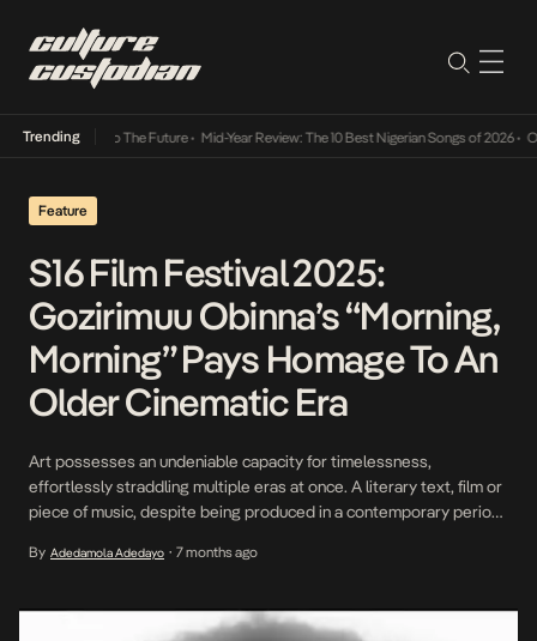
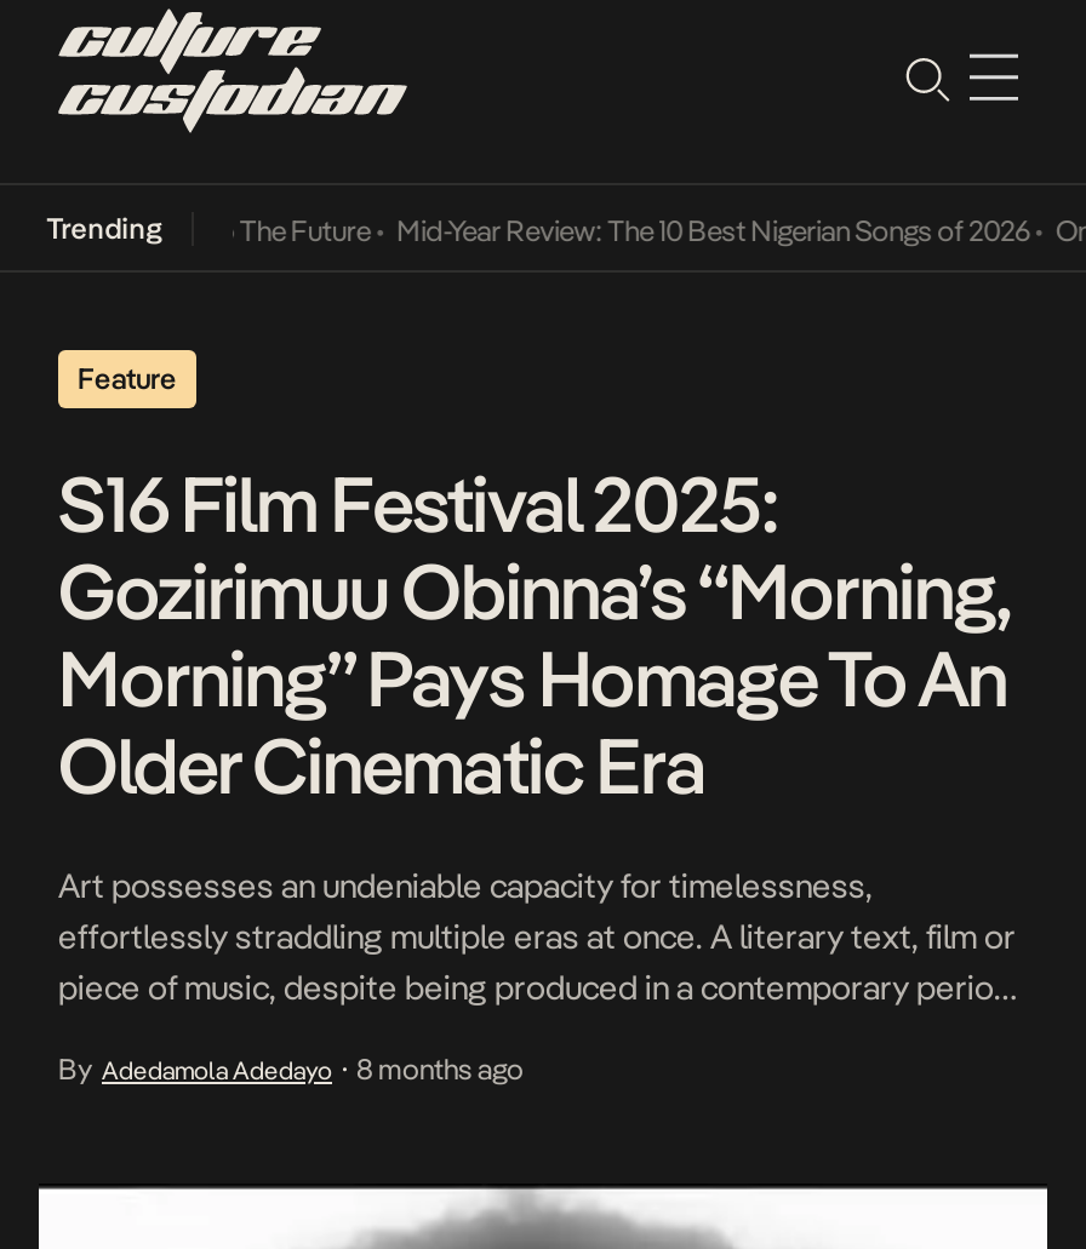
- 7 months ago
+ 8 months ago
